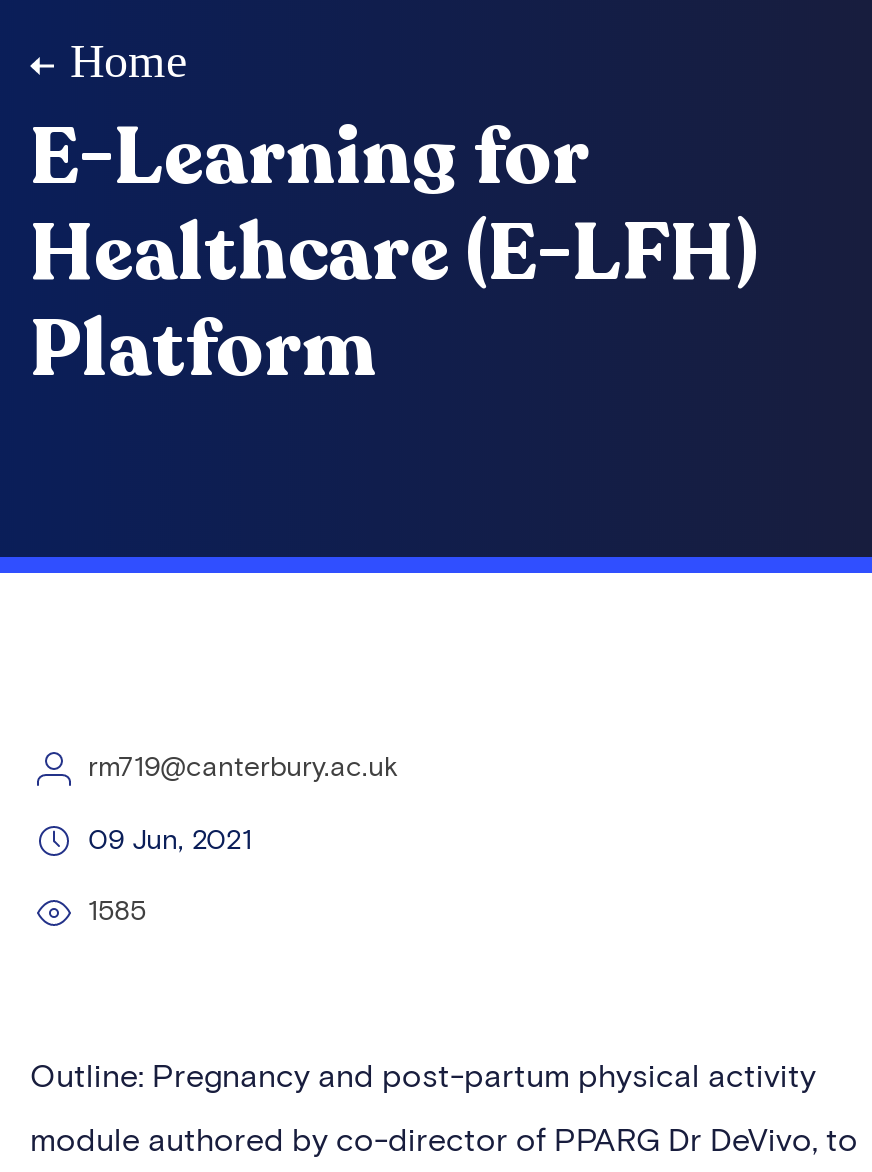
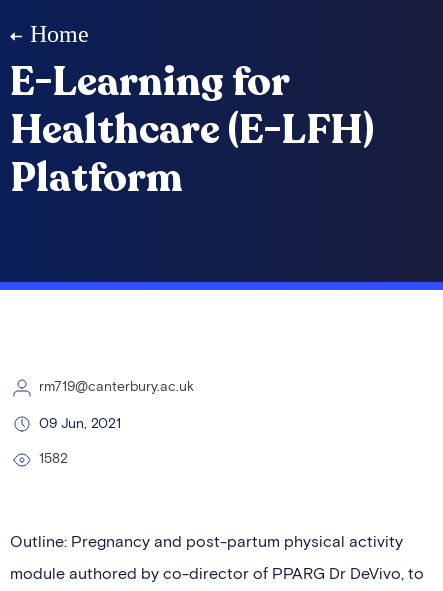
- 1585
+ 1582
